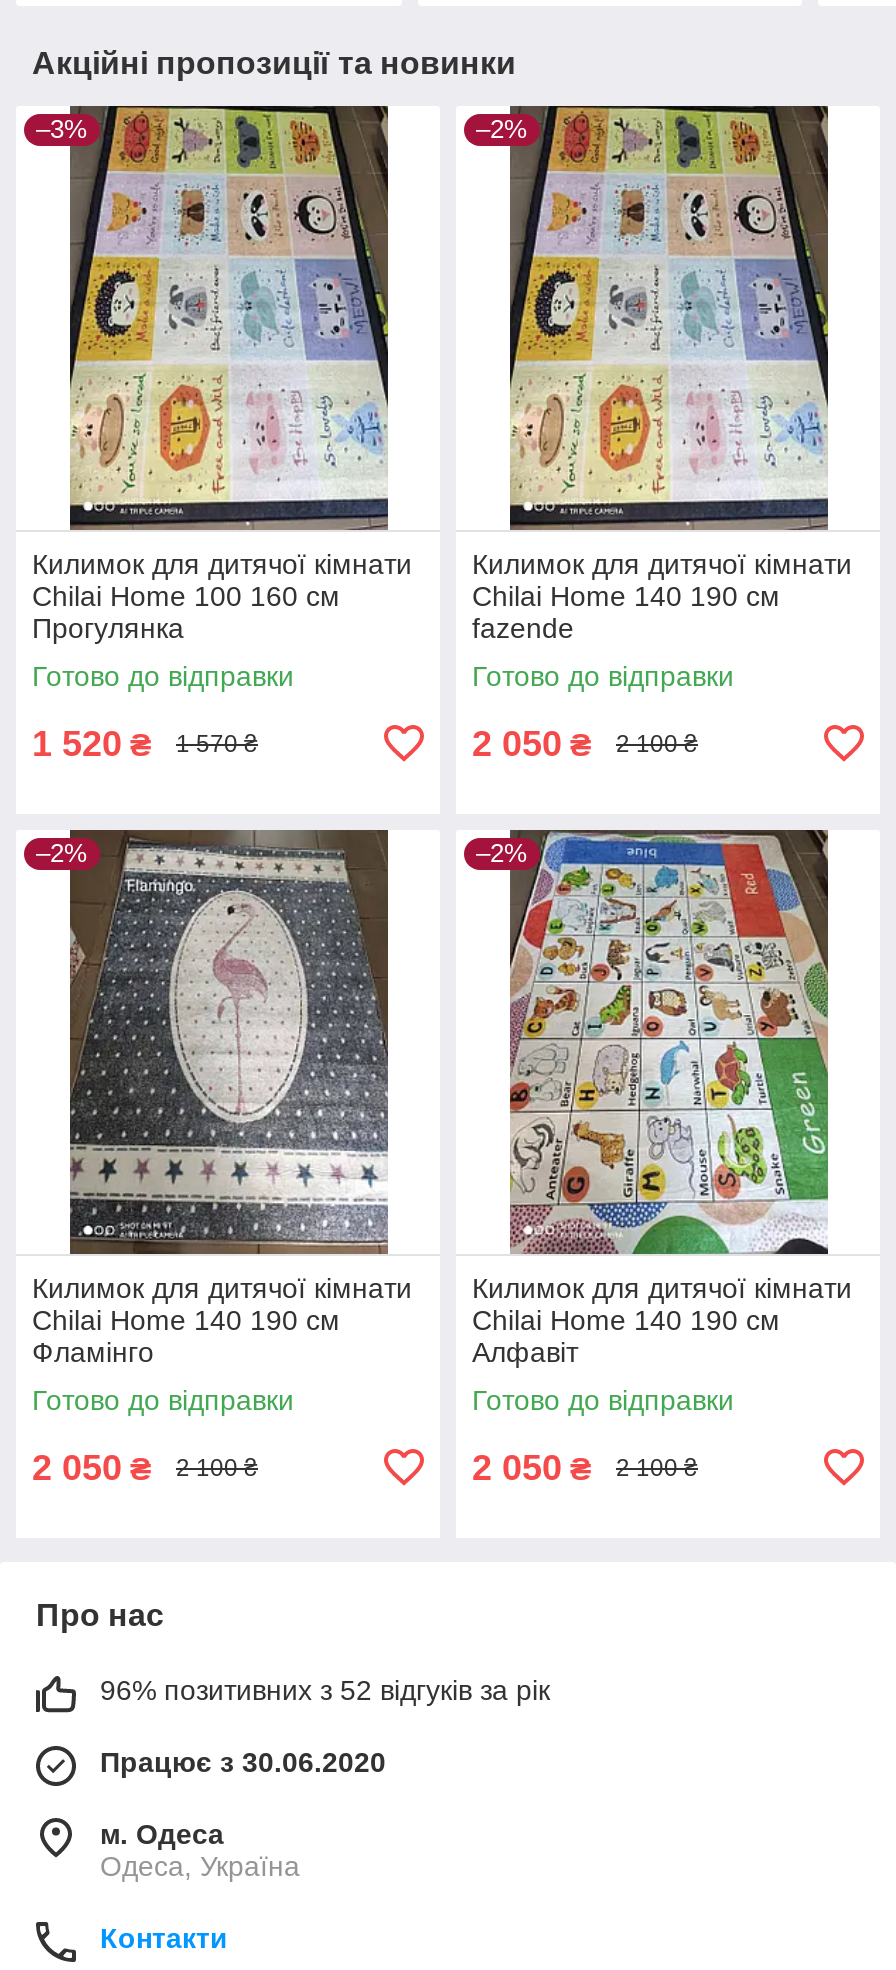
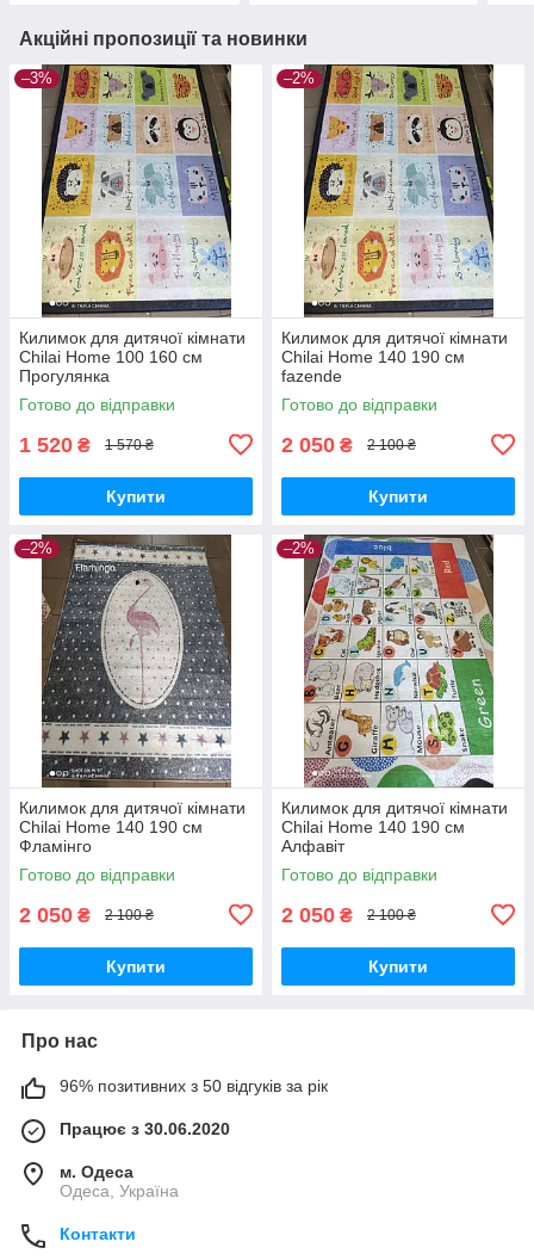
+ Купити

+ Купити

+ Купити

+ Купити

- 96% позитивних з 52 відгуків за рік
+ 96% позитивних з 50 відгуків за рік
